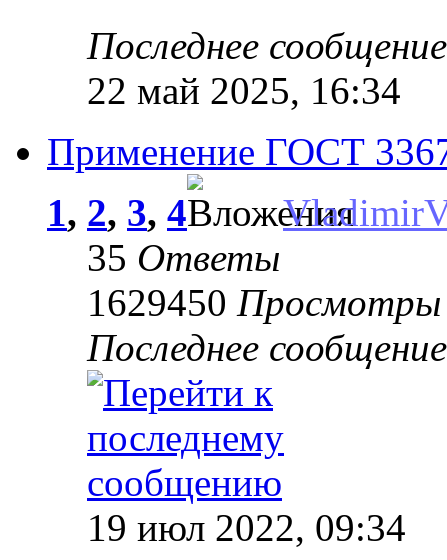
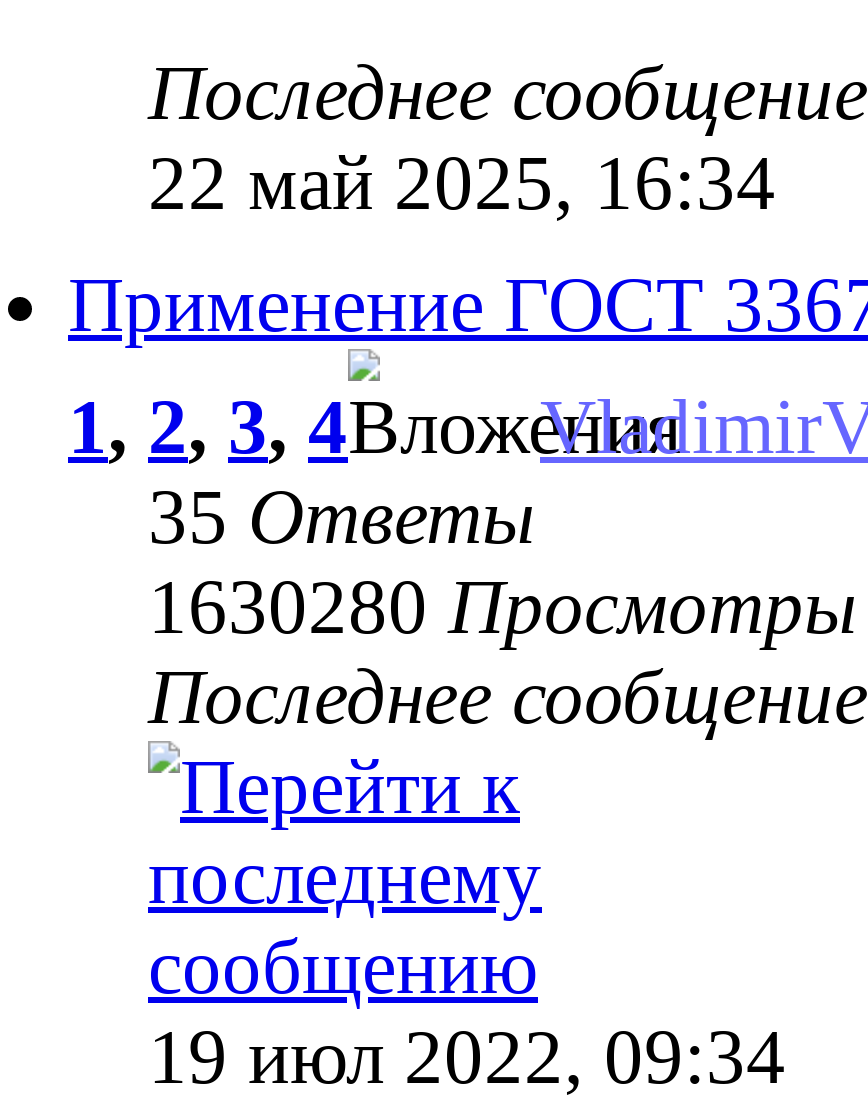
- 1629450 Просмотры
+ 1630280 Просмотры
